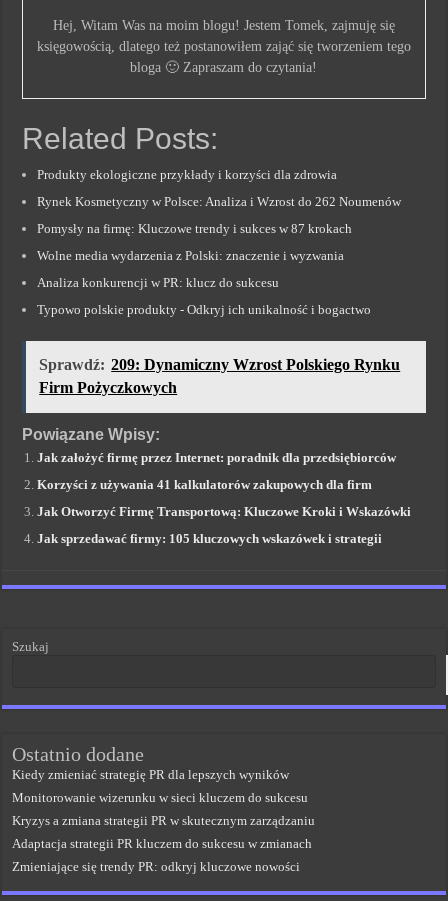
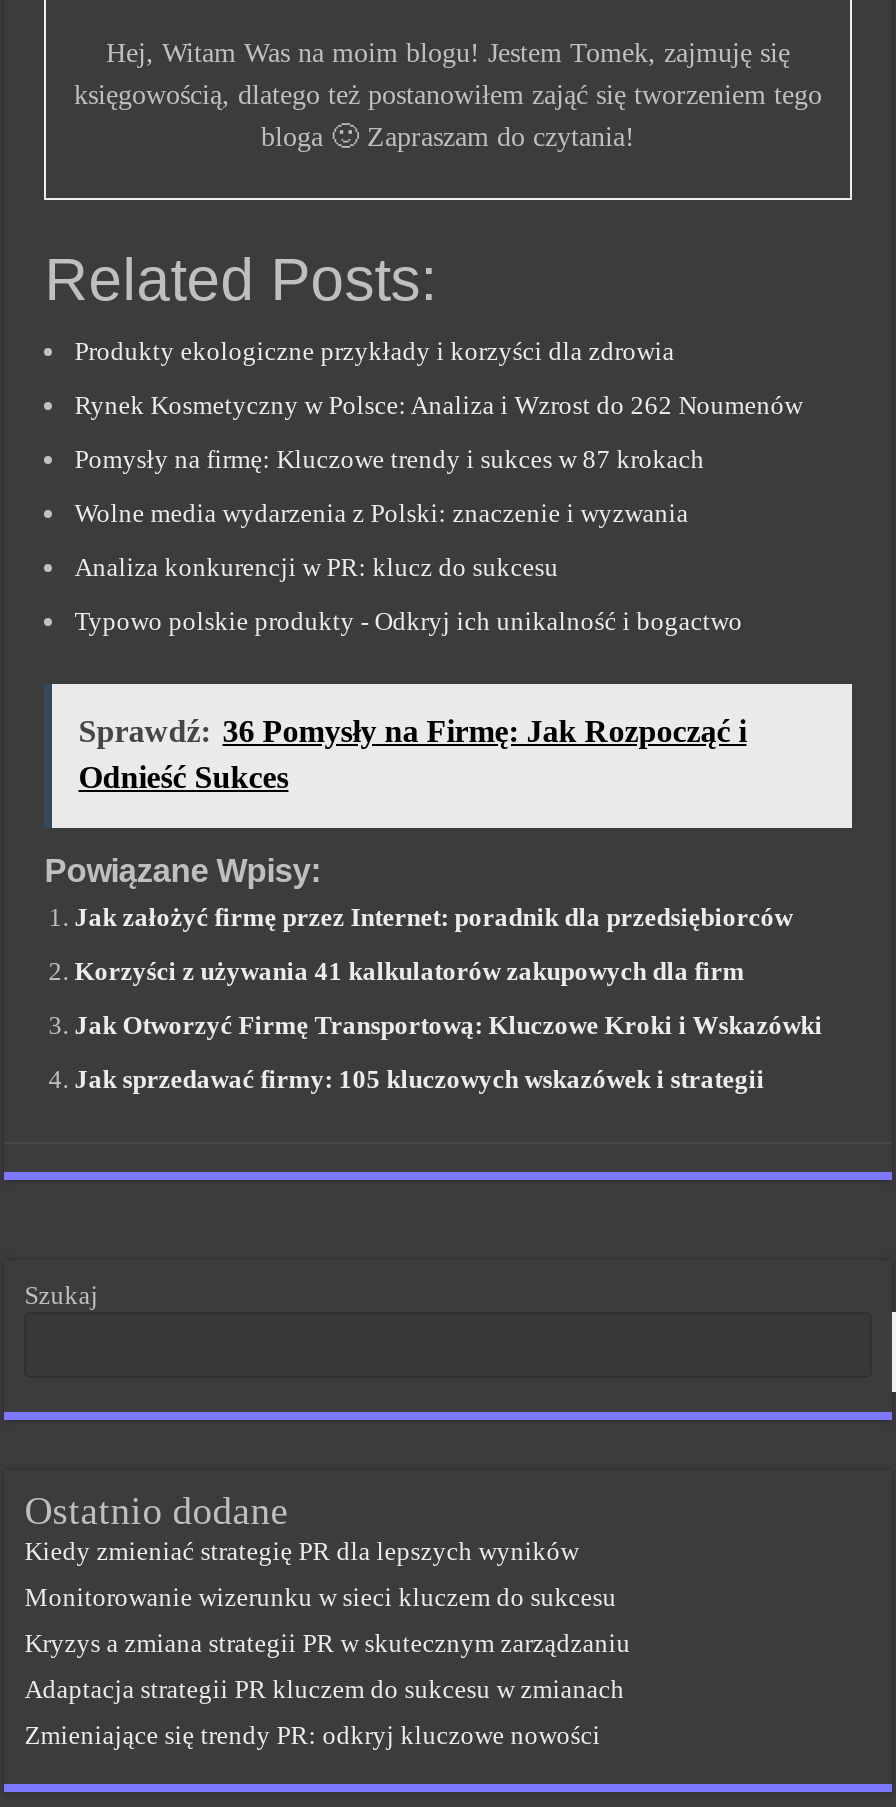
- Sprawdź: 209: Dynamiczny Wzrost Polskiego Rynku
- Firm Pożyczkowych
+ Sprawdź: 36 Pomysły na Firmę: Jak Rozpocząć i
+ Odnieść Sukces
